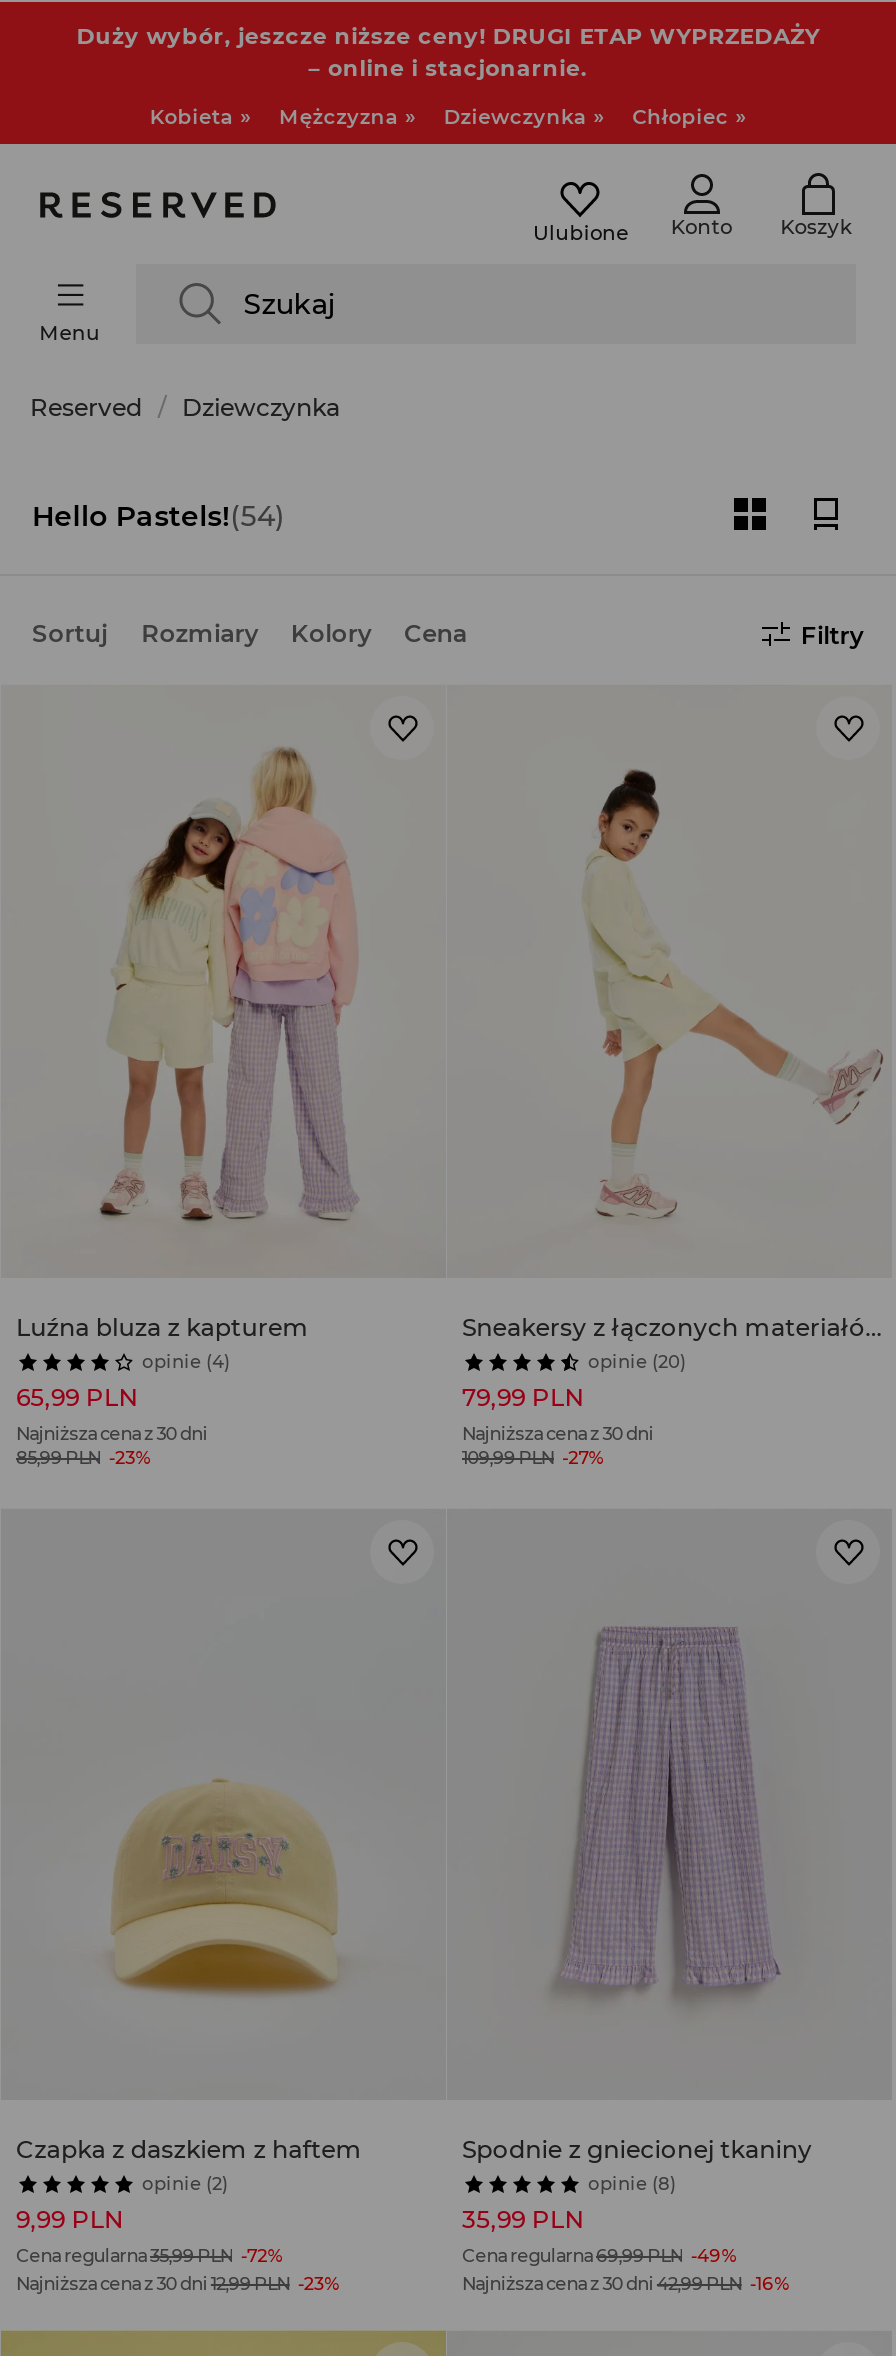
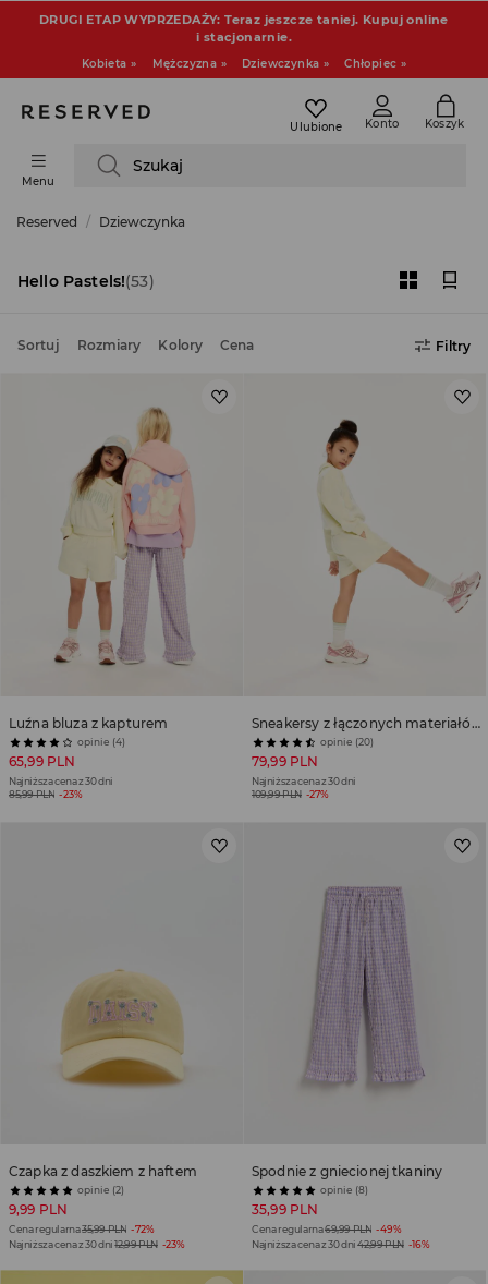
- Duży wybór, jeszcze niższe ceny! DRUGI ETAP WYPRZEDAŻY
- – online i stacjonarnie.
+ DRUGI ETAP WYPRZEDAŻY: Teraz jeszcze taniej. Kupuj online
+ i stacjonarnie.

- Hello Pastels!(54)
+ Hello Pastels!(53)
